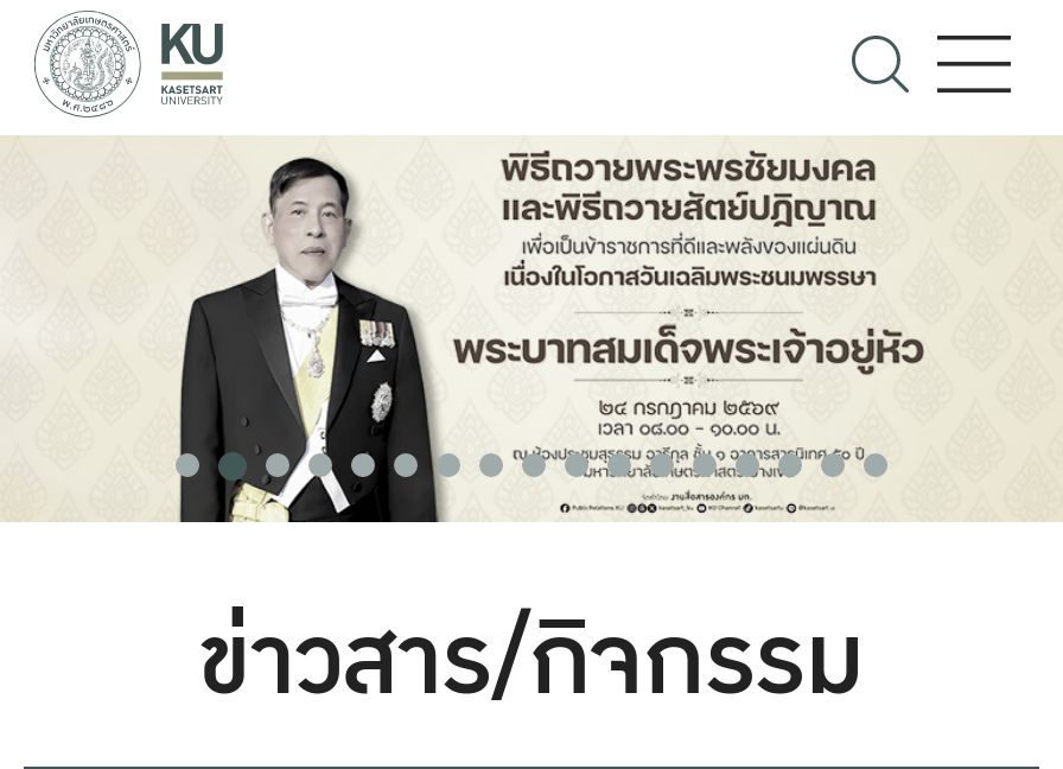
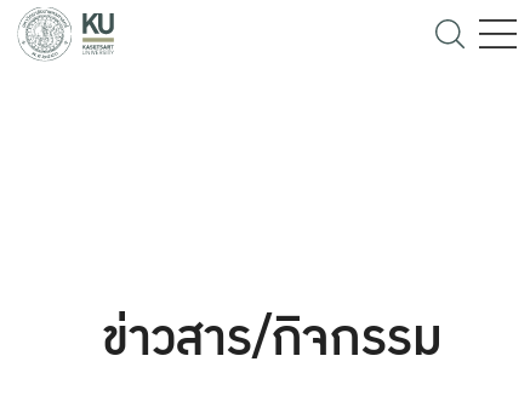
- [image]
